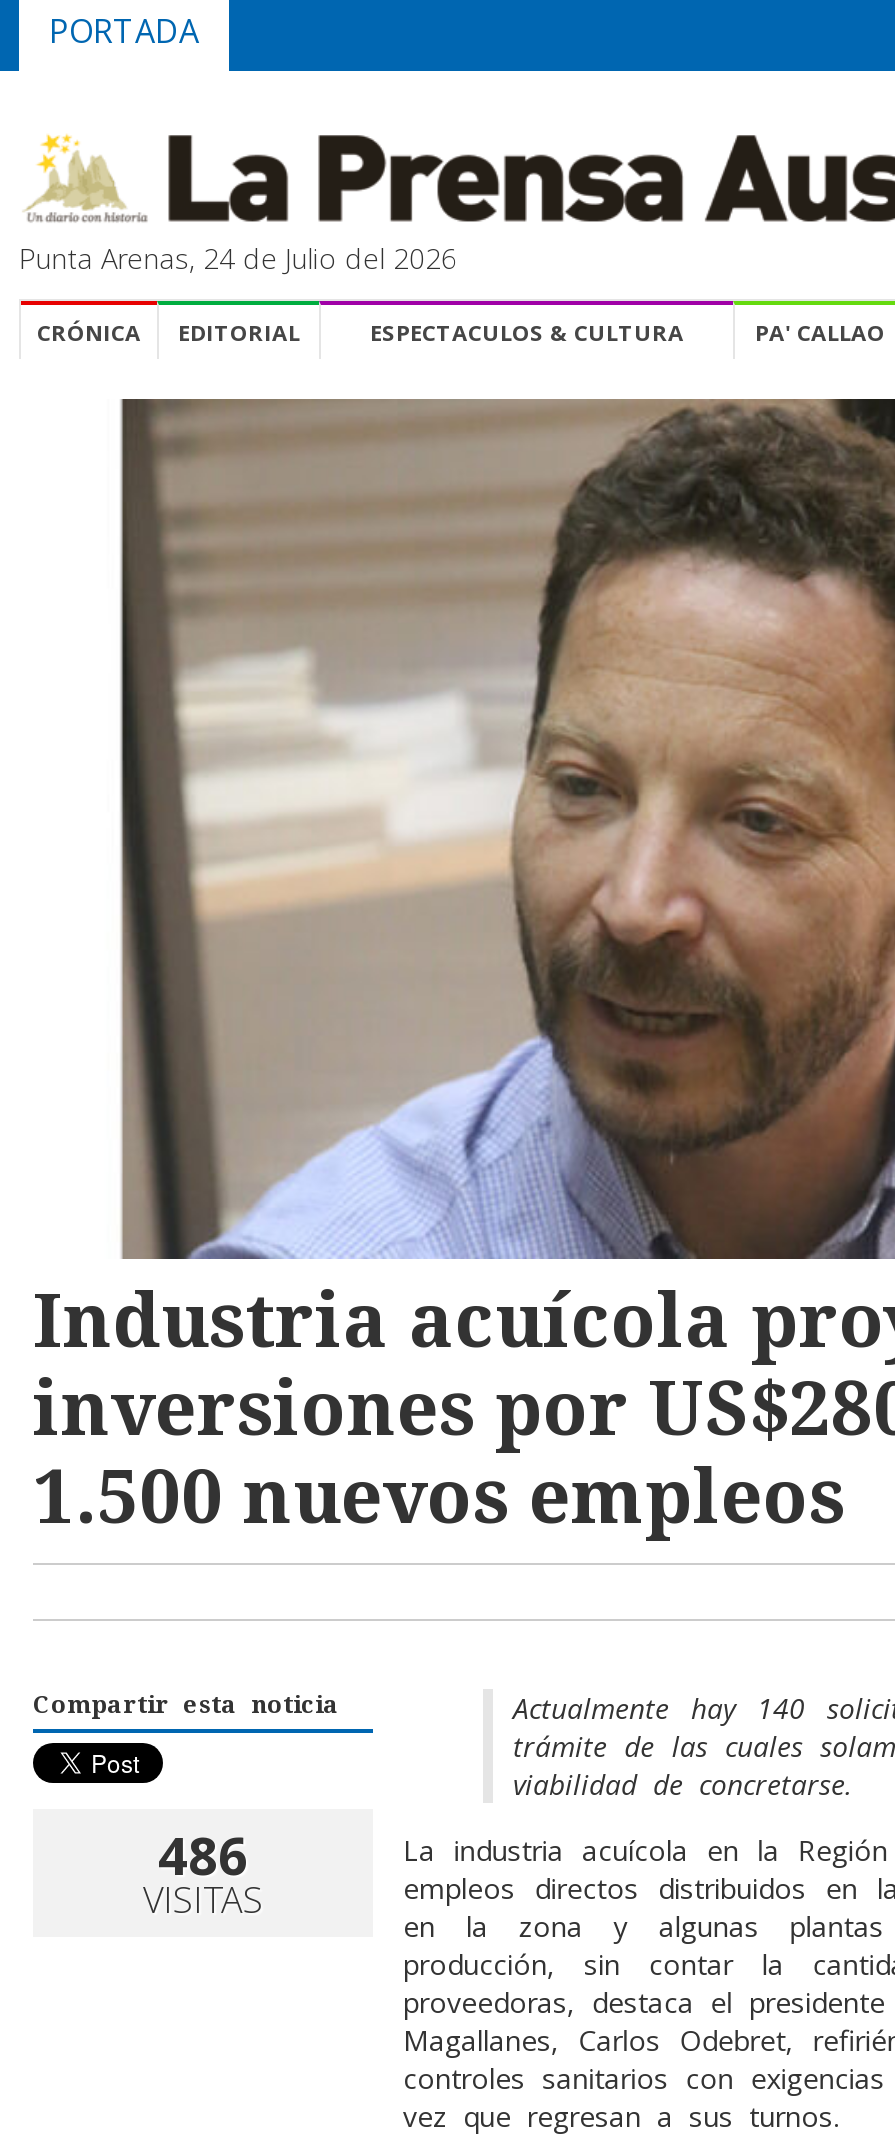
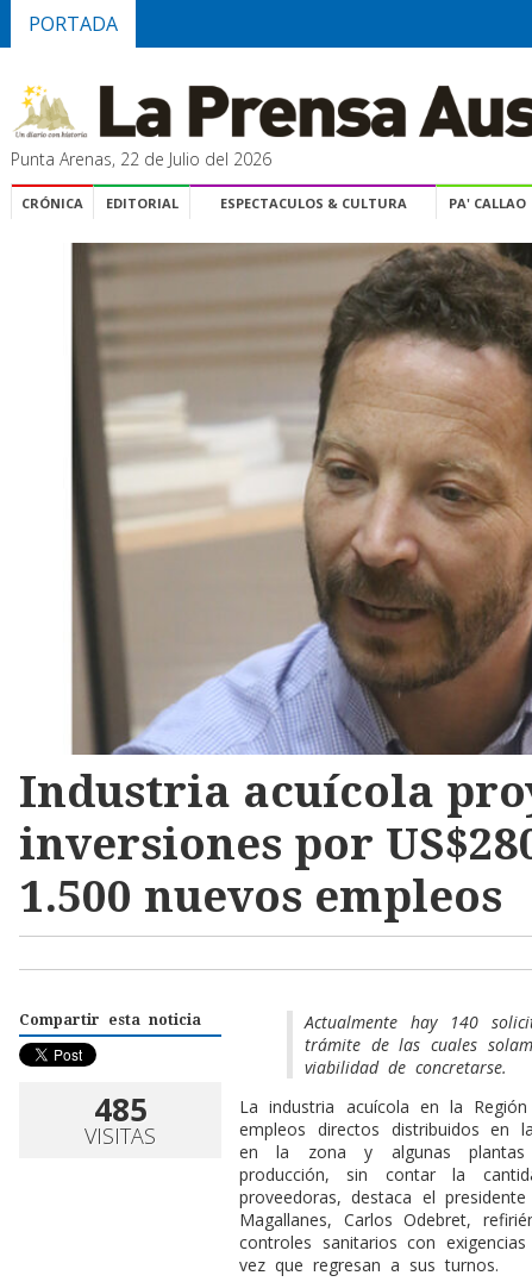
- Punta Arenas, 24 de Julio del 2026
+ Punta Arenas, 22 de Julio del 2026

- 486
+ 485
